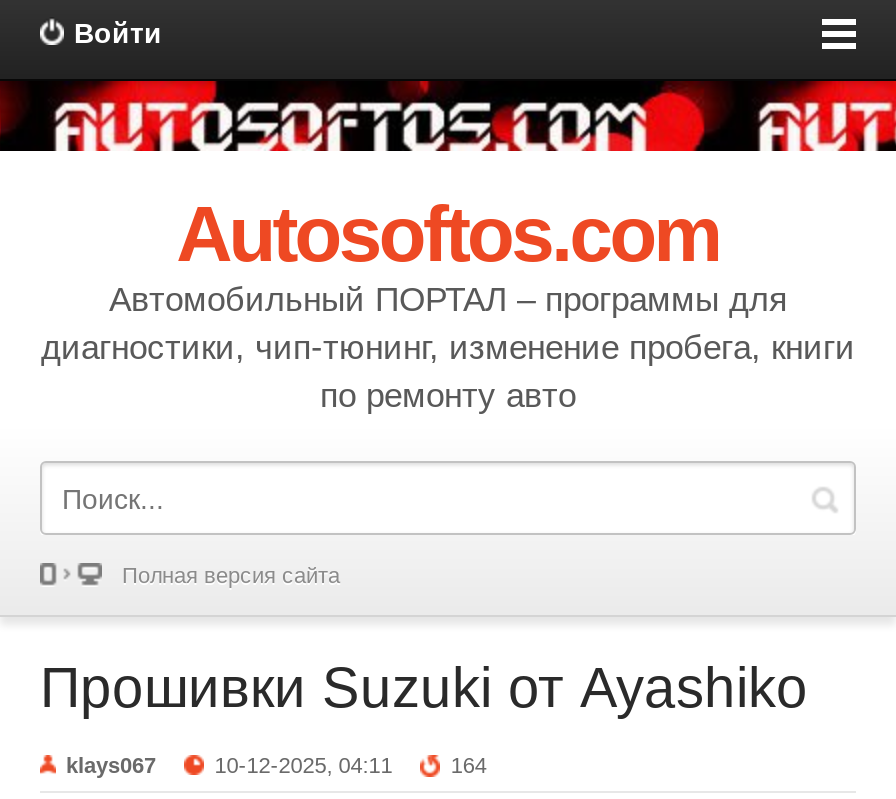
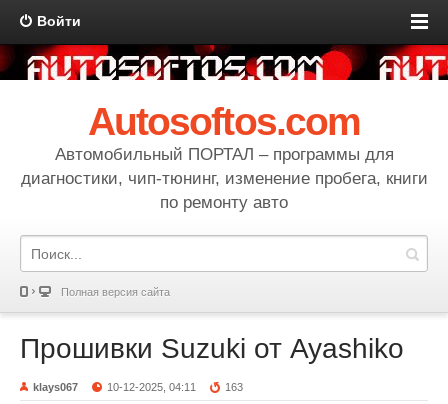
- 164
+ 163
